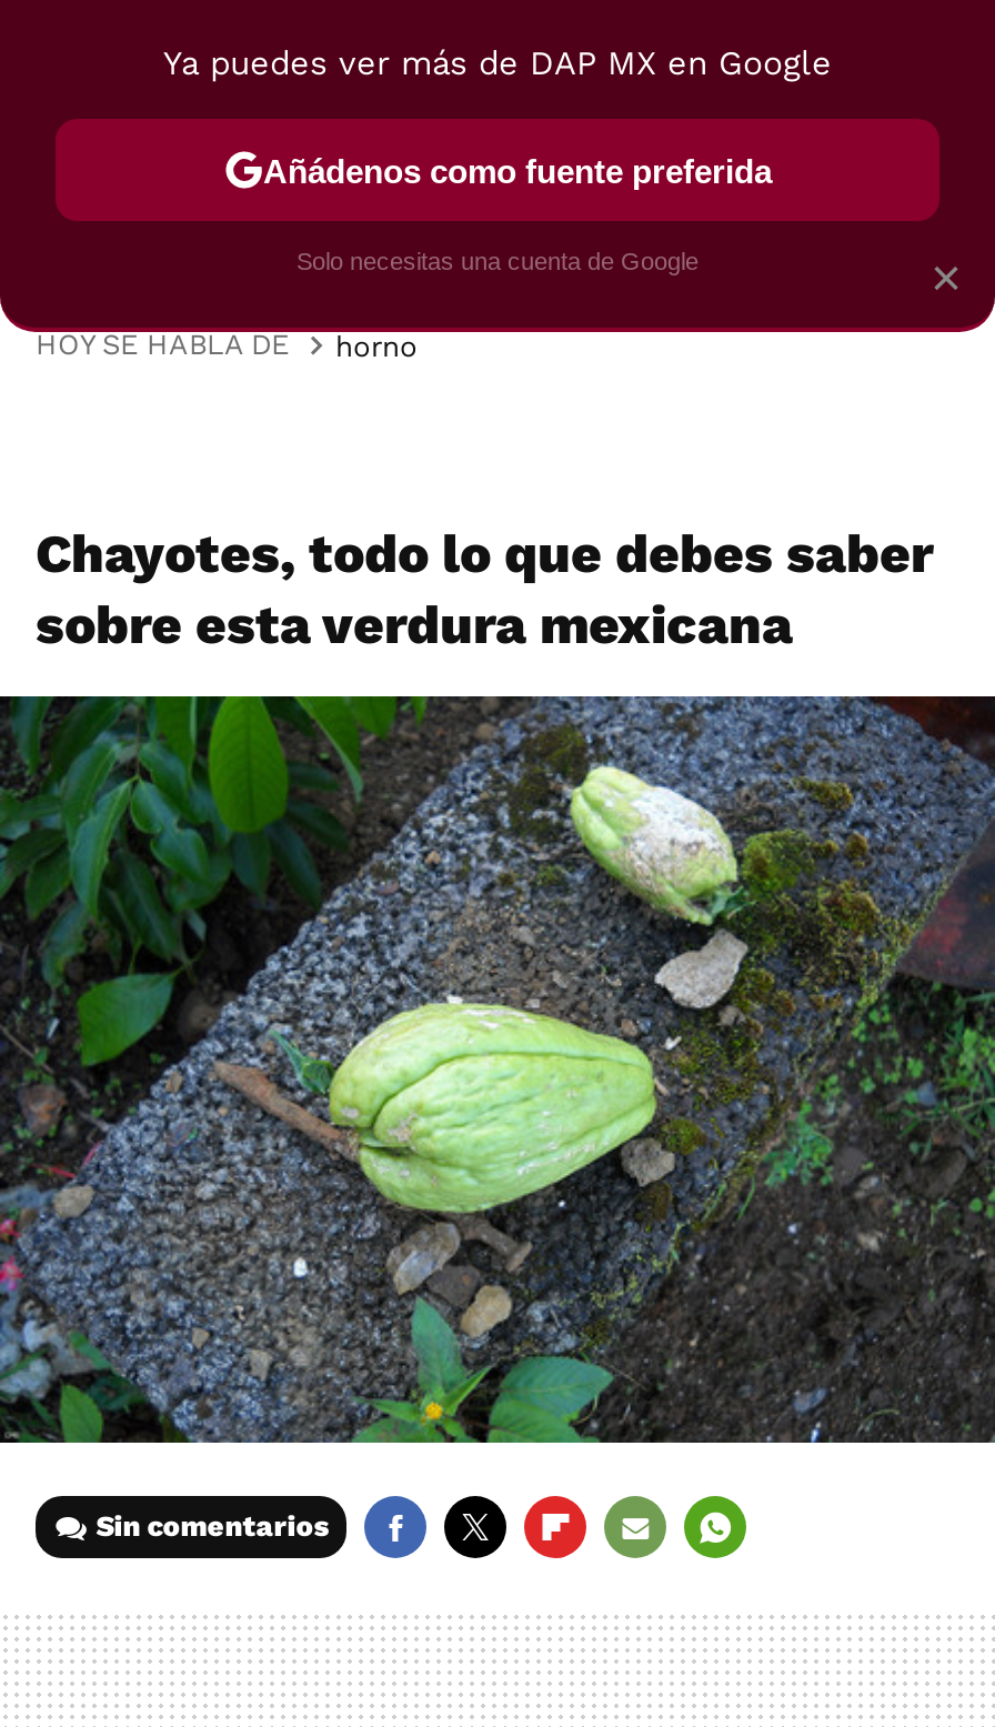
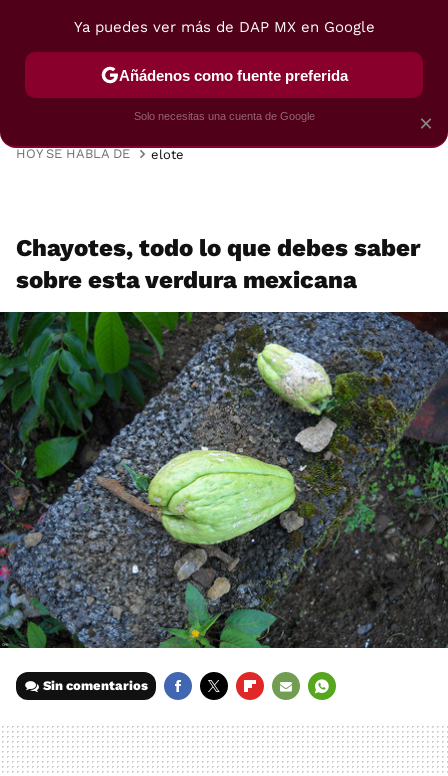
- horno
+ elote
